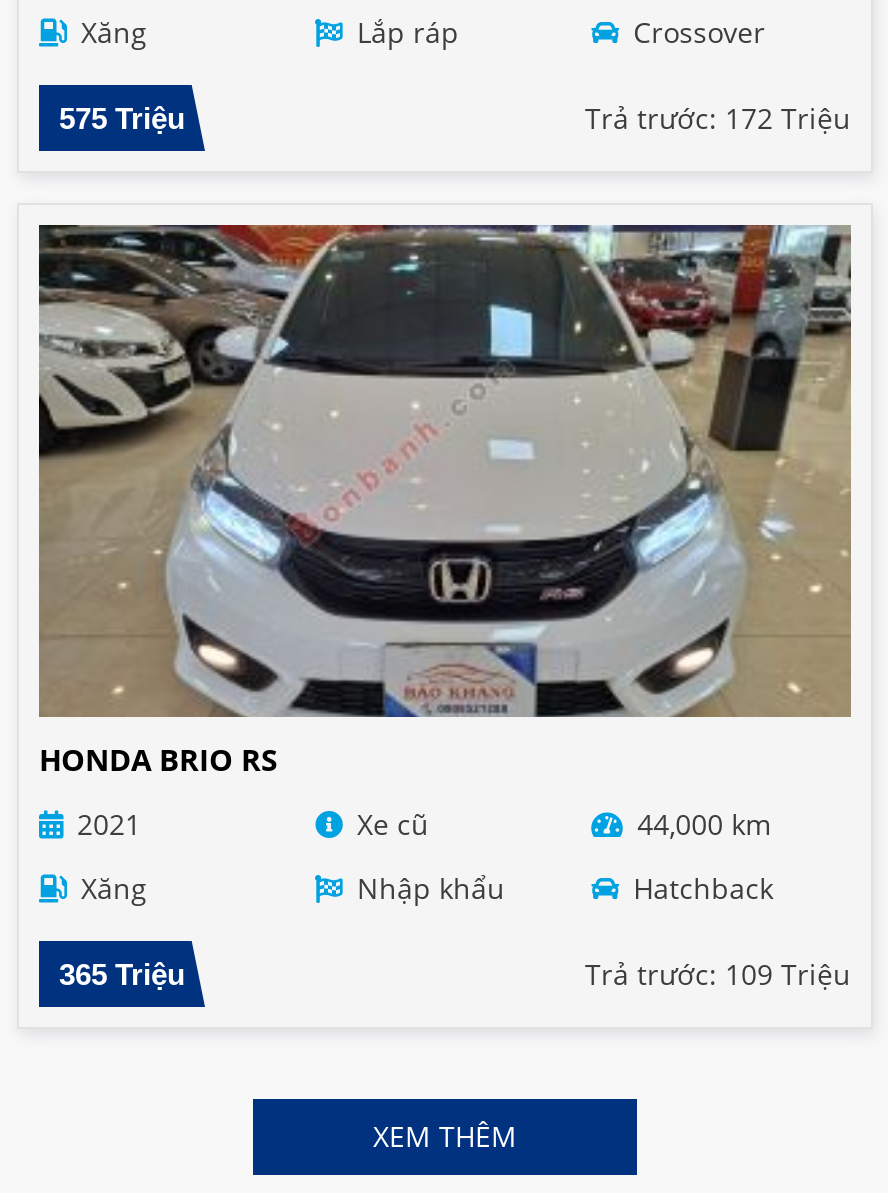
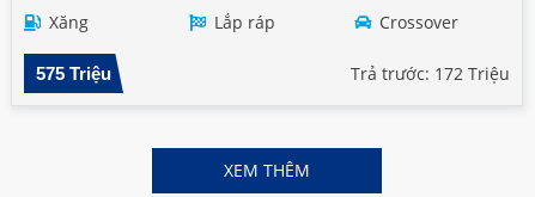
- [image]
- HONDA BRIO RS
- 2021
- Xe cũ
- 44,000 km
- Xăng
- Nhập khẩu
- Hatchback
- 365 Triệu
- Trả trước: 109 Triệu
